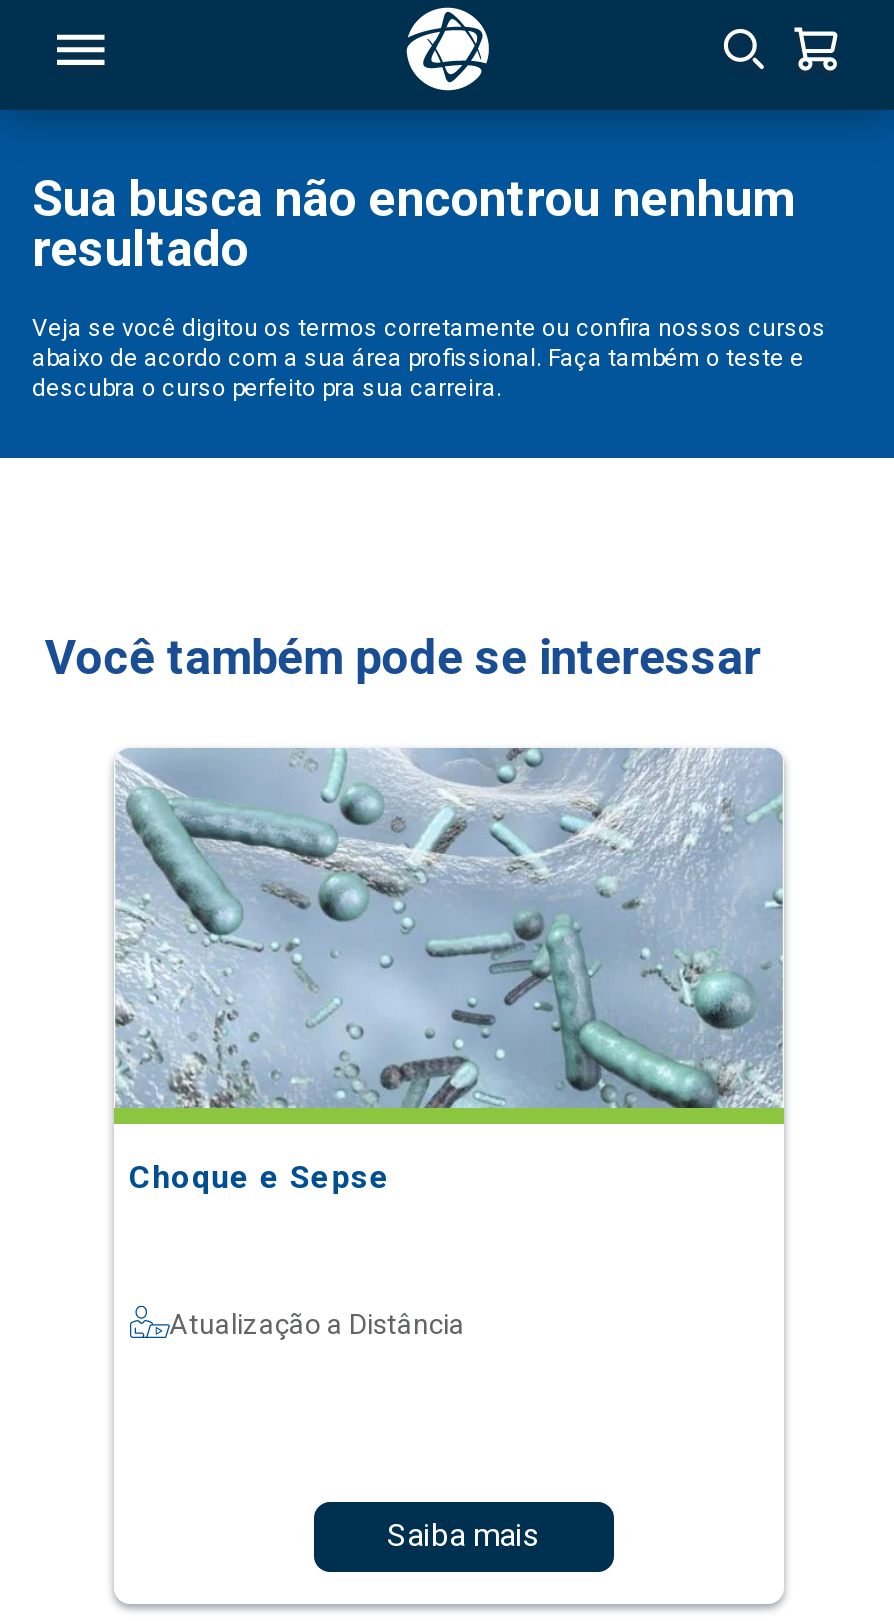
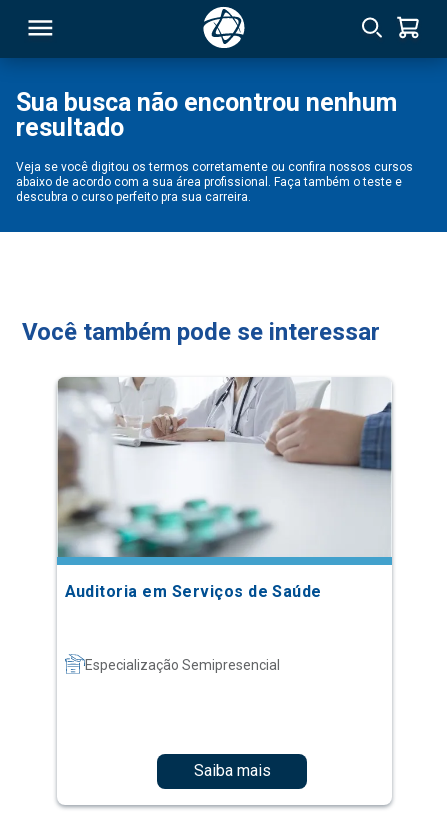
- [image]
- Choque e Sepse
+ [image]
+ Auditoria em Serviços de Saúde

- Atualização a Distância
+ Especialização Semipresencial
